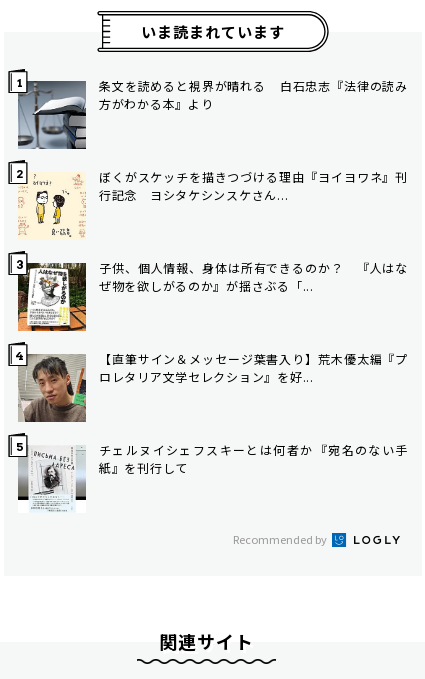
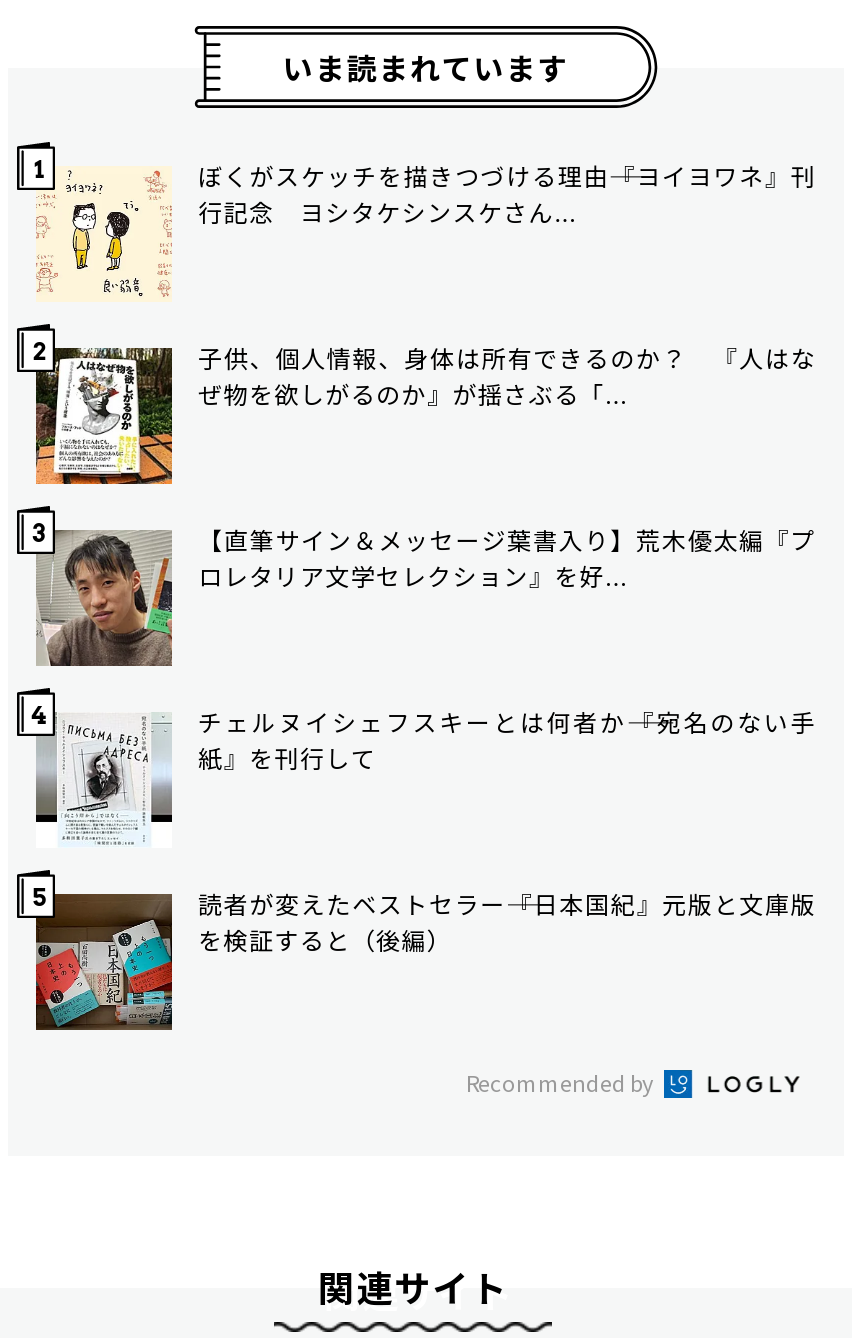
- [image]
- 条文を読めると視界が晴れる ――白石忠志『法律の読み
- 方がわかる本』より

moved up: [image] | ぼくがスケッチを描きつづける理由――『ヨイヨワネ』刊 | 行記念 ヨシタケシンスケさん... | ... | チェルヌイシェフスキーとは何者か――『宛名のない手 | 紙』を刊行して

+ [image]
+ 読者が変えたベストセラー――『日本国紀』元版と文庫版
+ を検証すると（後編）
